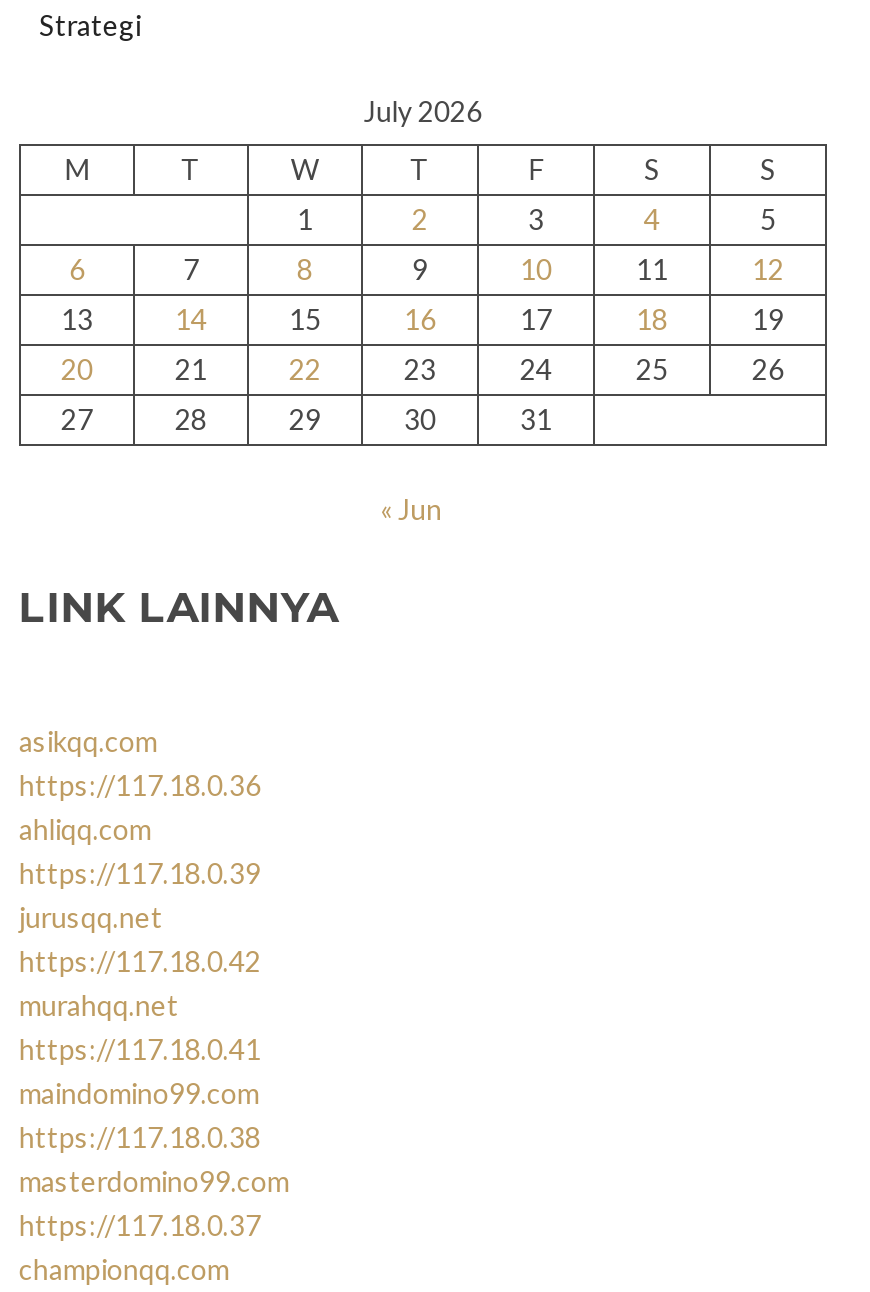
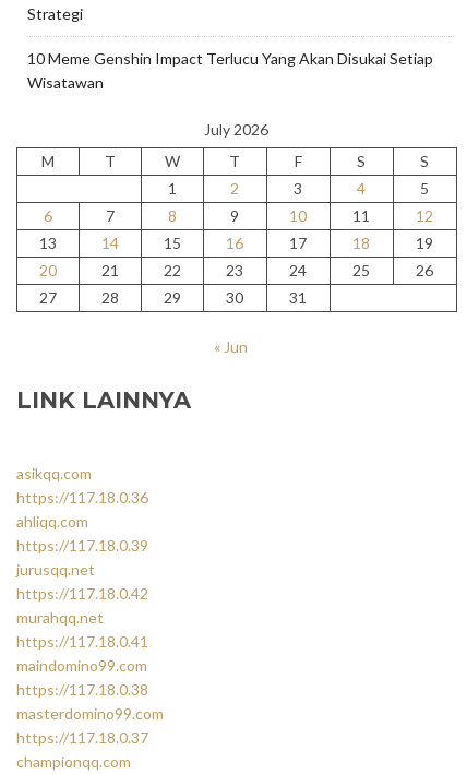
+ 10 Meme Genshin Impact Terlucu Yang Akan Disukai Setiap
+ Wisatawan
